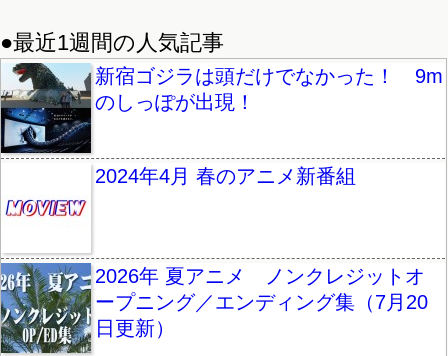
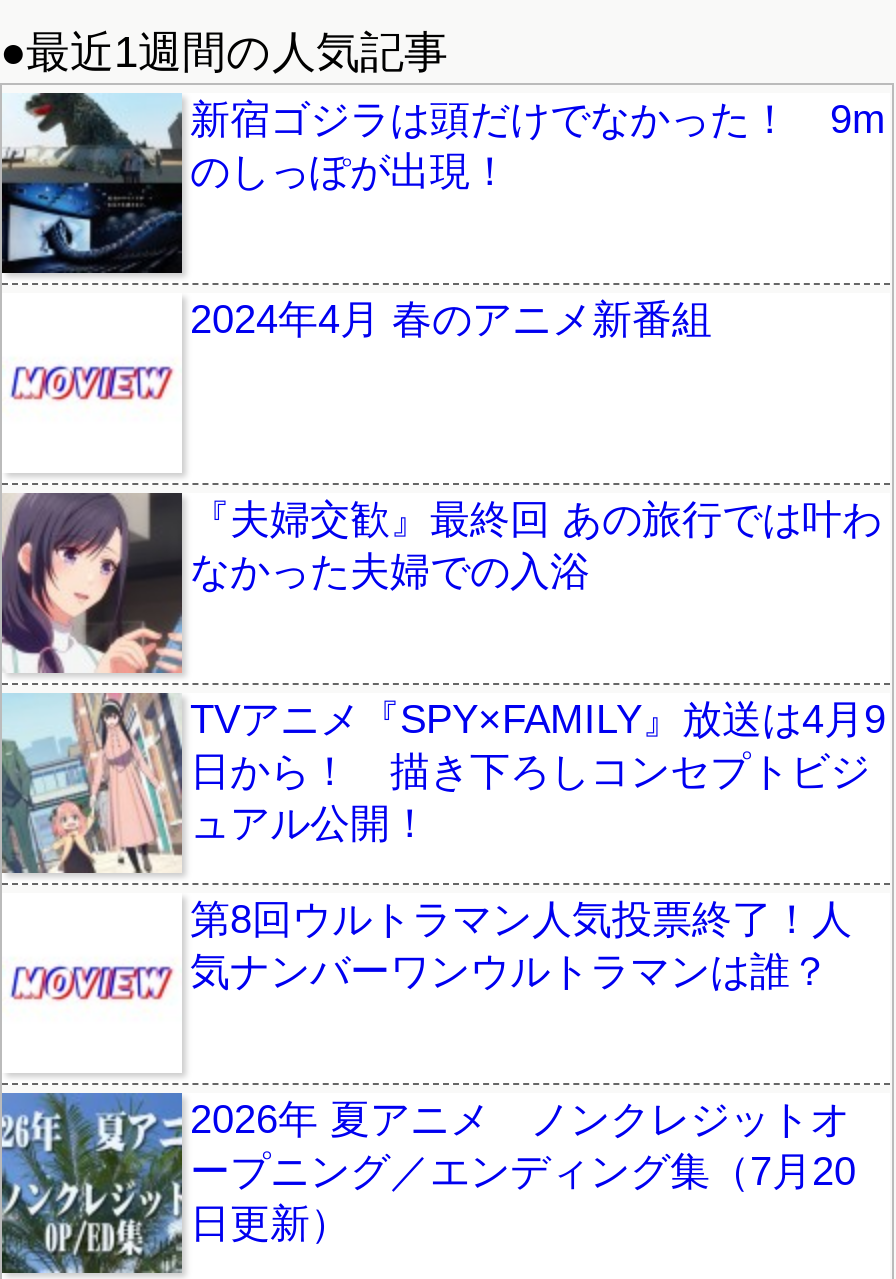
+ [image]
+ 『夫婦交歓』最終回 あの旅行では叶わ
+ なかった夫婦での入浴
+ TVアニメ『SPY×FAMILY』放送は4月9
+ 日から！ 描き下ろしコンセプトビジ
+ ュアル公開！
+ 第8回ウルトラマン人気投票終了！人
+ 気ナンバーワンウルトラマンは誰？

+ [image]
